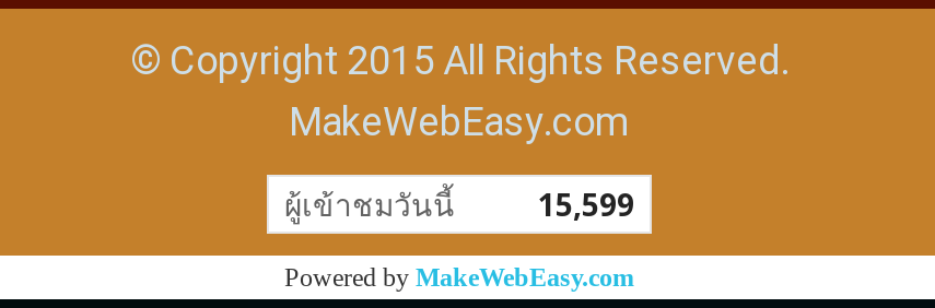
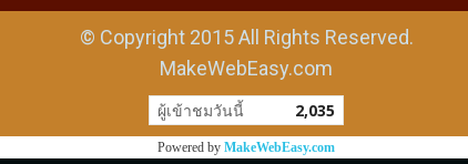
- 15,599
+ 2,035
